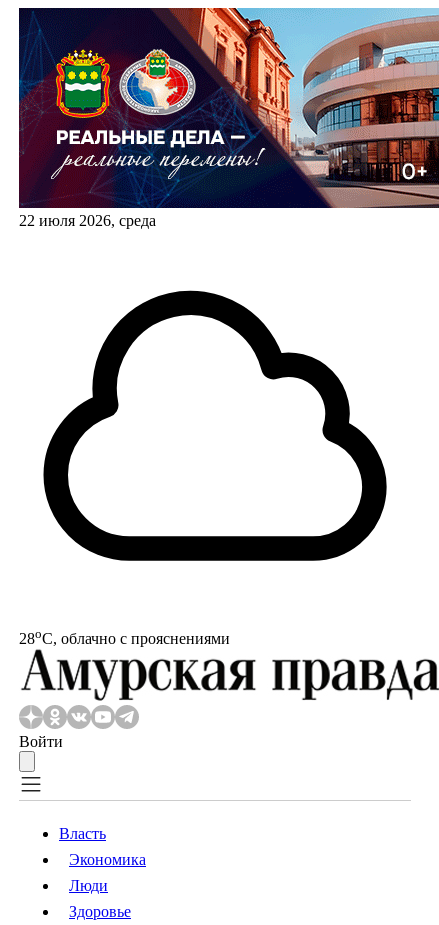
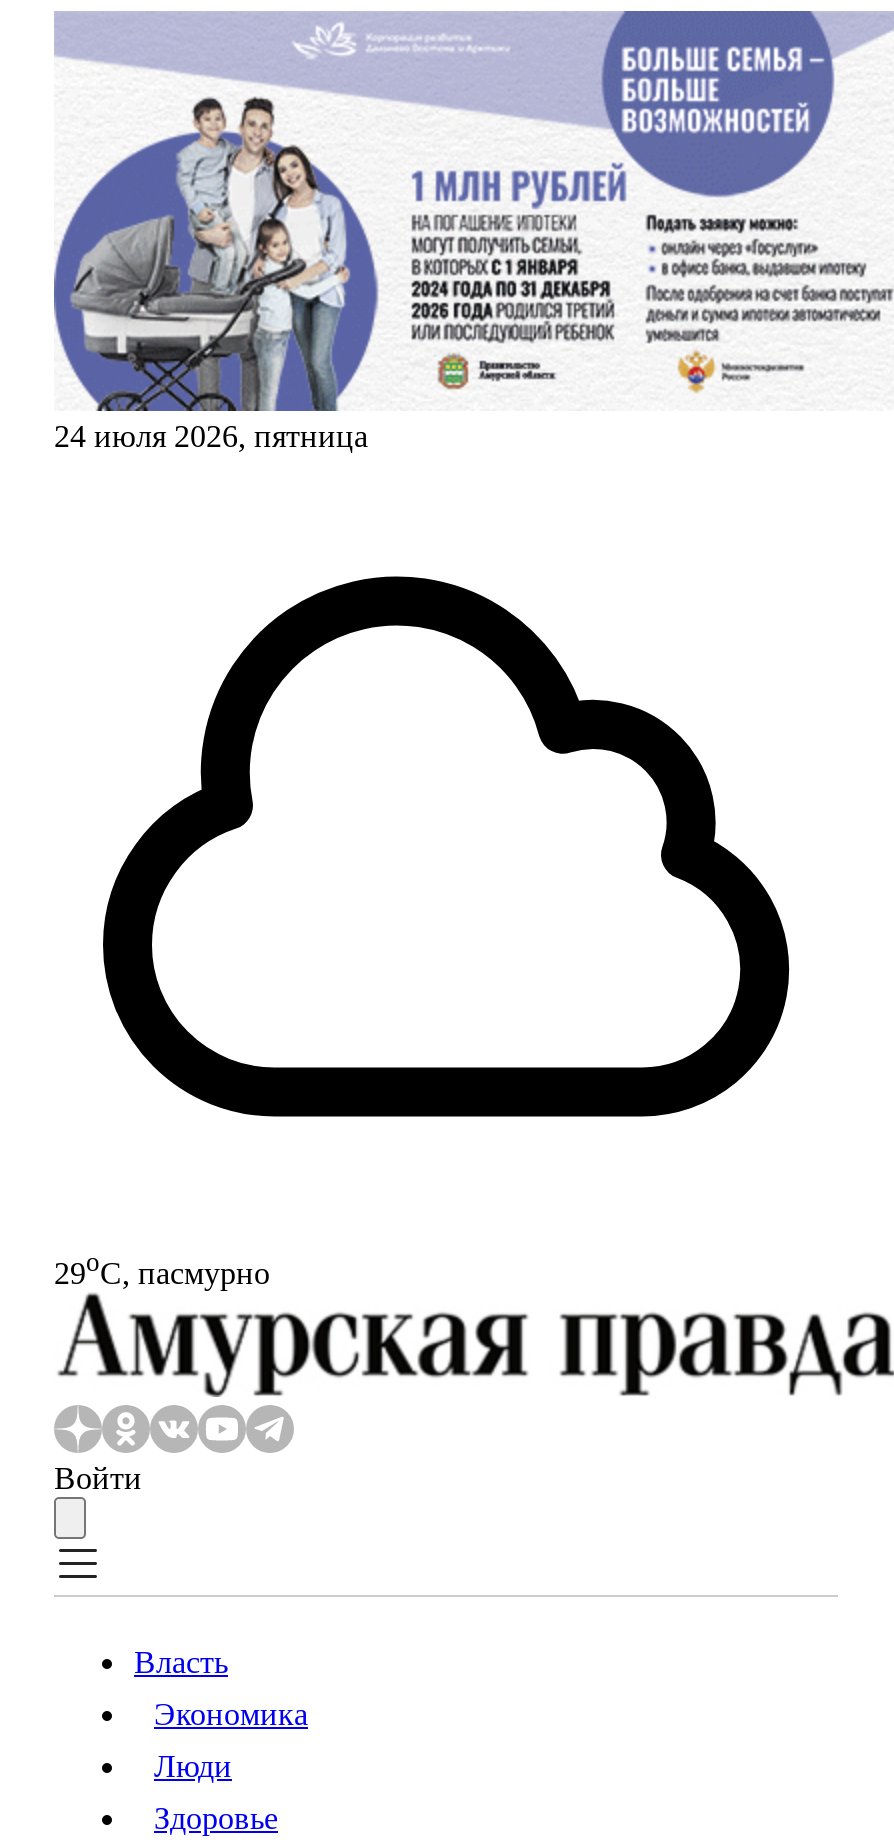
- [image]
- 22 июля 2026, среда
+ [image]
+ 24 июля 2026, пятница

- 28oС, облачно с прояснениями
+ 29oС, пасмурно
